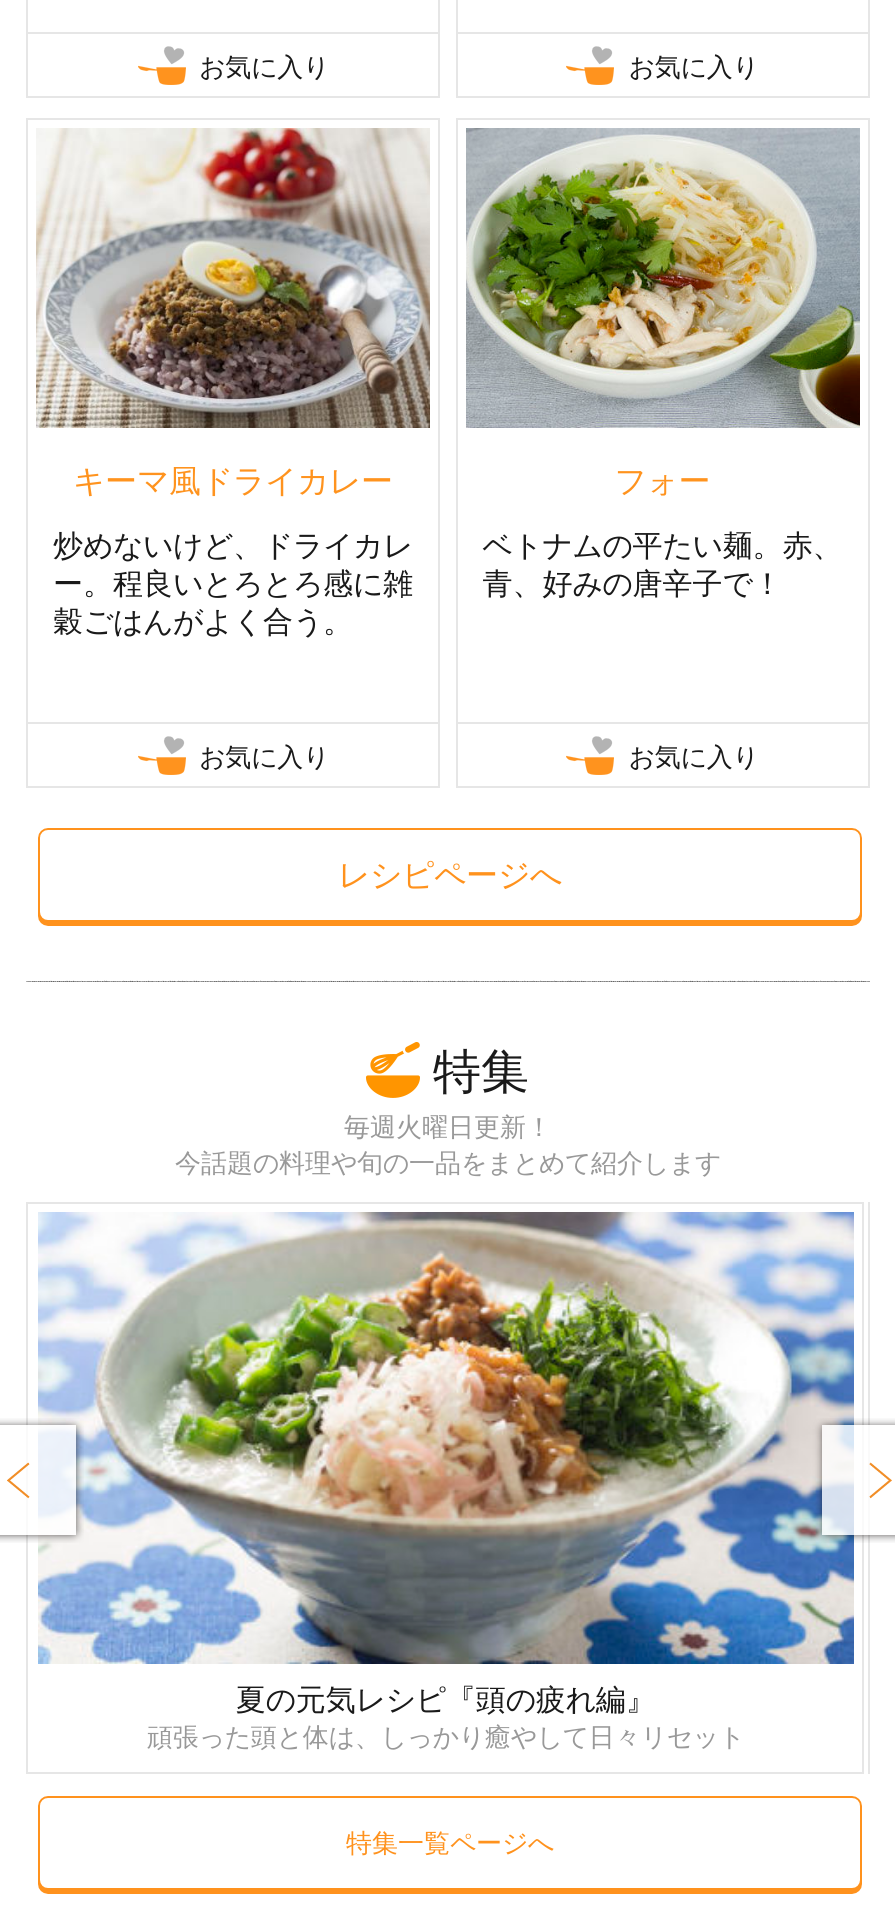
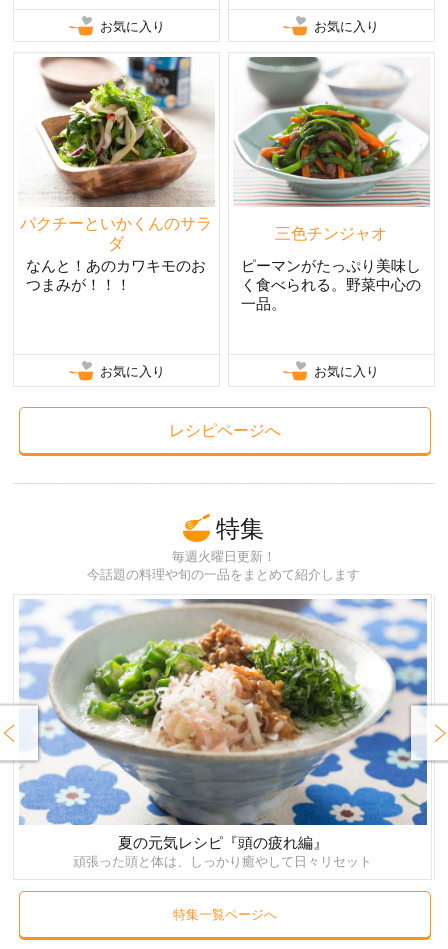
- [image]
- キーマ風ドライカレー
- 炒めないけど、ドライカレ
- ー。程良いとろとろ感に雑
- 穀ごはんがよく合う。
+ [image]
+ パクチーといかくんのサラ
+ ダ
+ なんと！あのカワキモのお
+ つまみが！！！

- [image]
- フォー
+ [image]
+ 三色チンジャオ

- ベトナムの平たい麺。赤、
- 青、好みの唐辛子で！
+ ピーマンがたっぷり美味し
+ く食べられる。野菜中心の
+ 一品。
